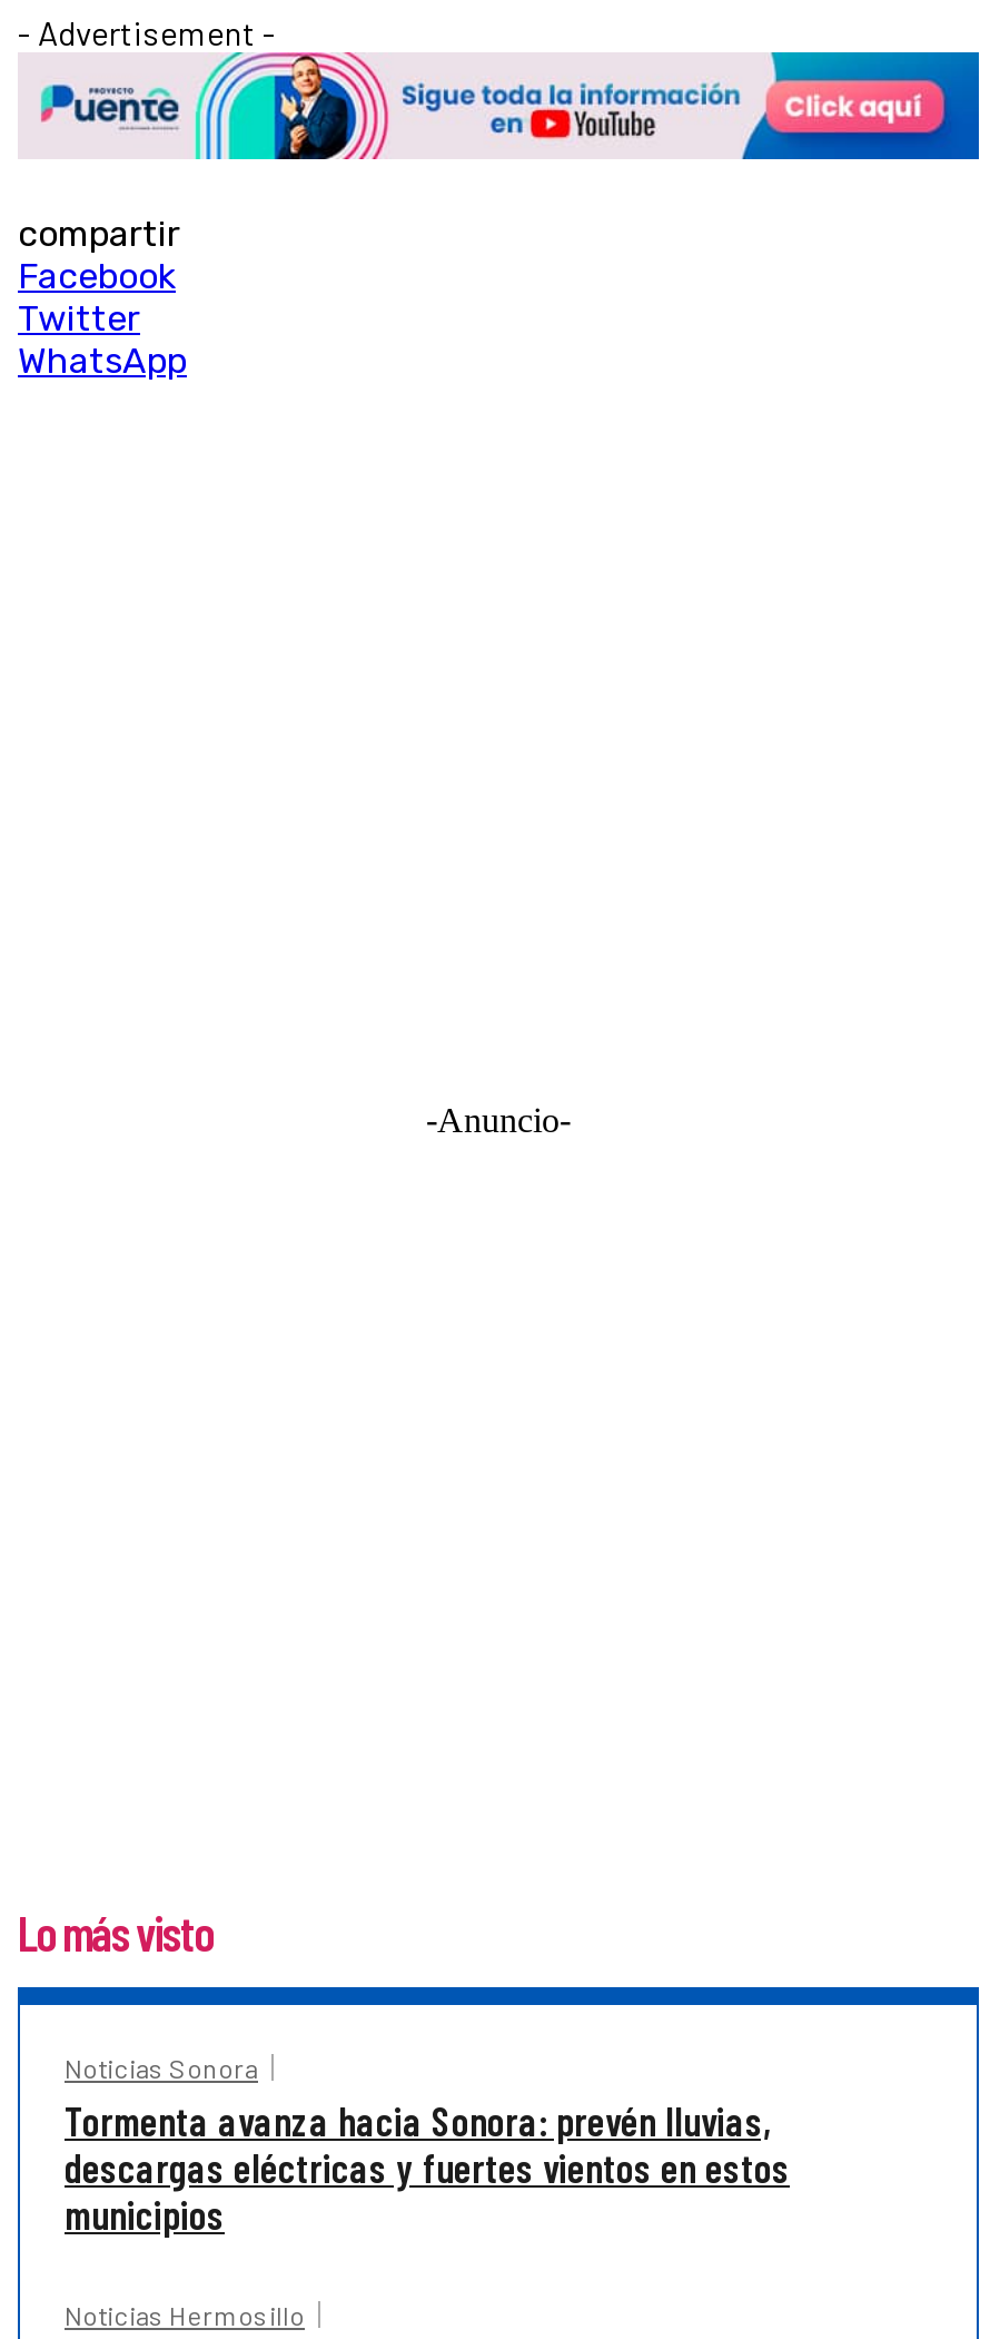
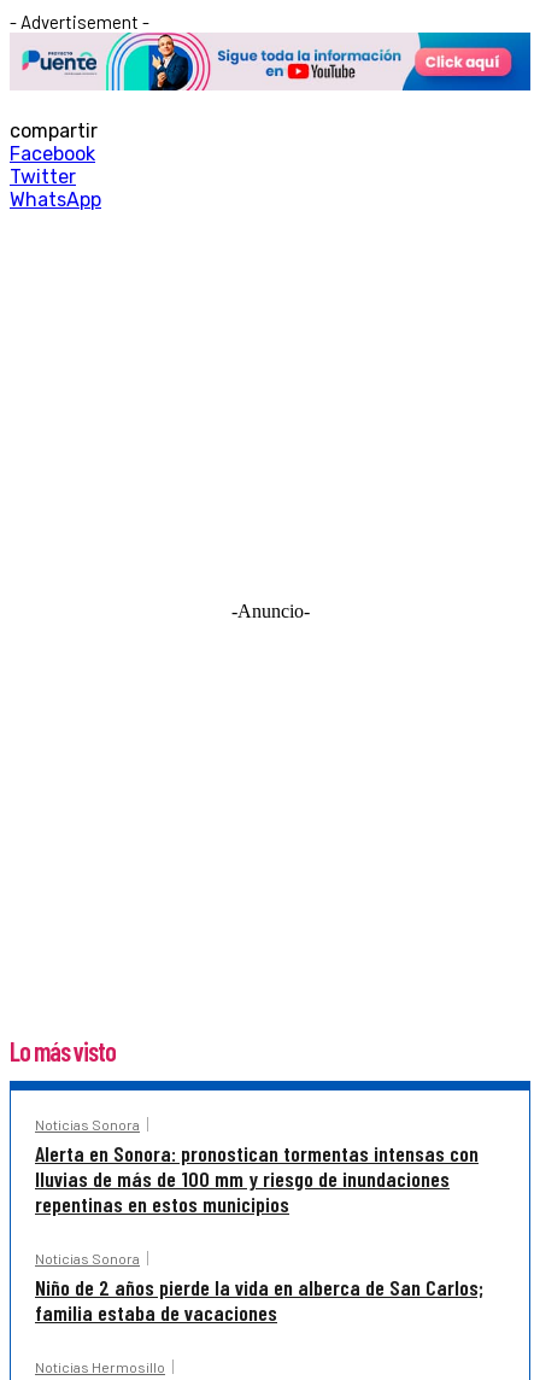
- Tormenta avanza hacia Sonora: prevén lluvias,
- descargas eléctricas y fuertes vientos en estos
- municipios
+ Alerta en Sonora: pronostican tormentas intensas con
+ lluvias de más de 100 mm y riesgo de inundaciones
+ repentinas en estos municipios
+ Noticias Sonora
+ Niño de 2 años pierde la vida en alberca de San Carlos;
+ familia estaba de vacaciones
